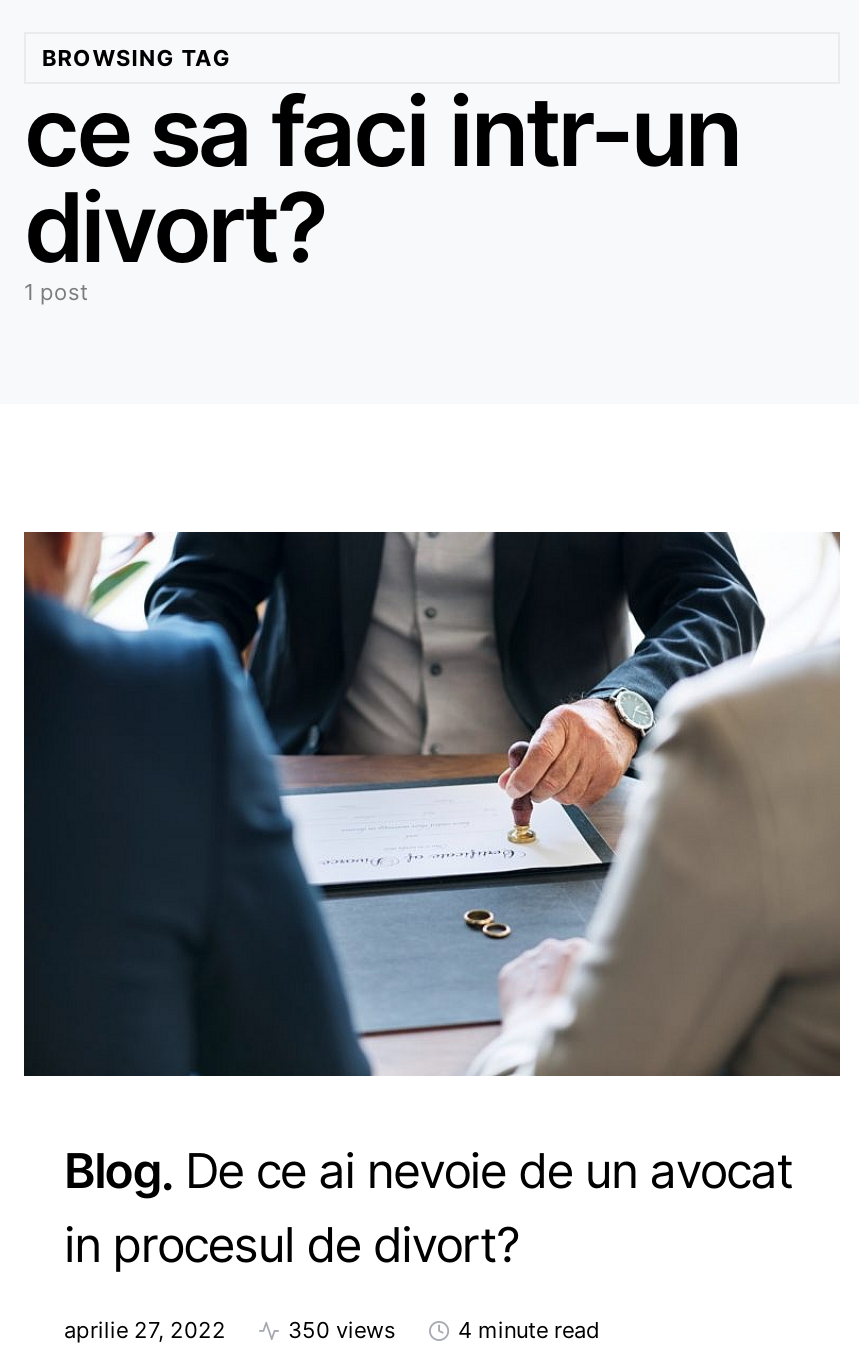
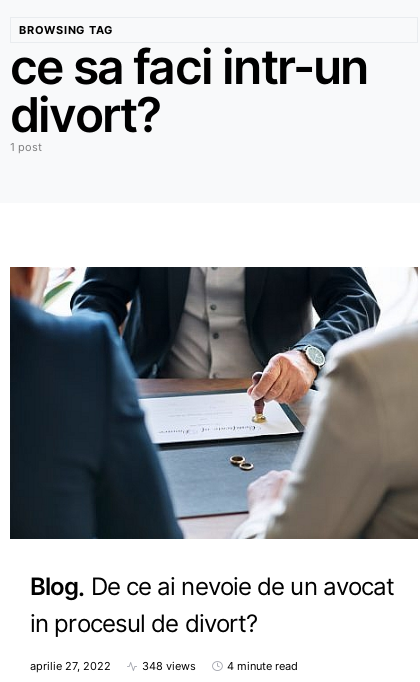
- 350 views
+ 348 views
